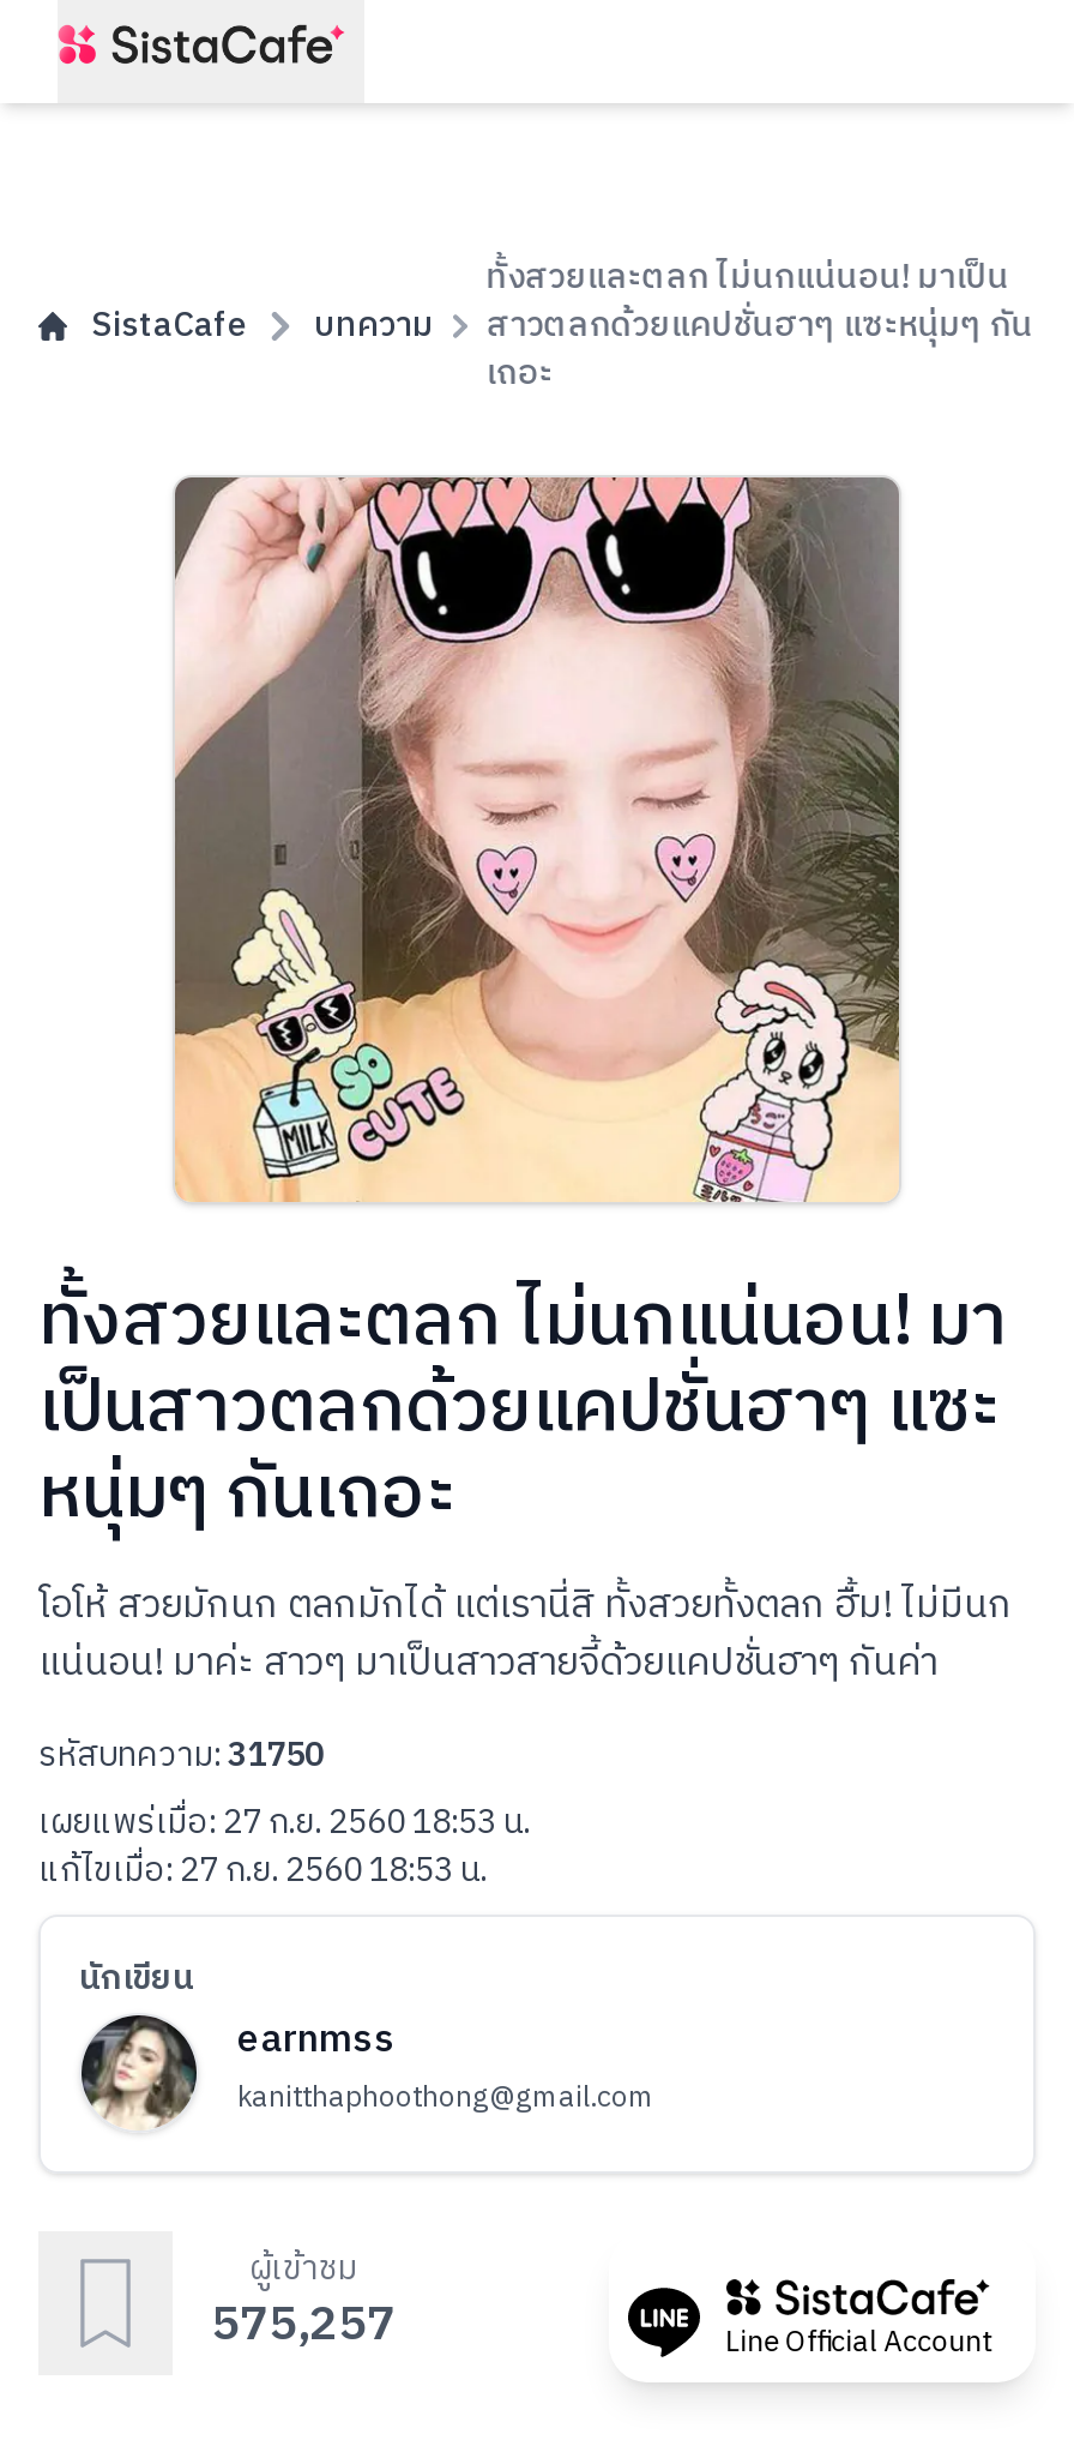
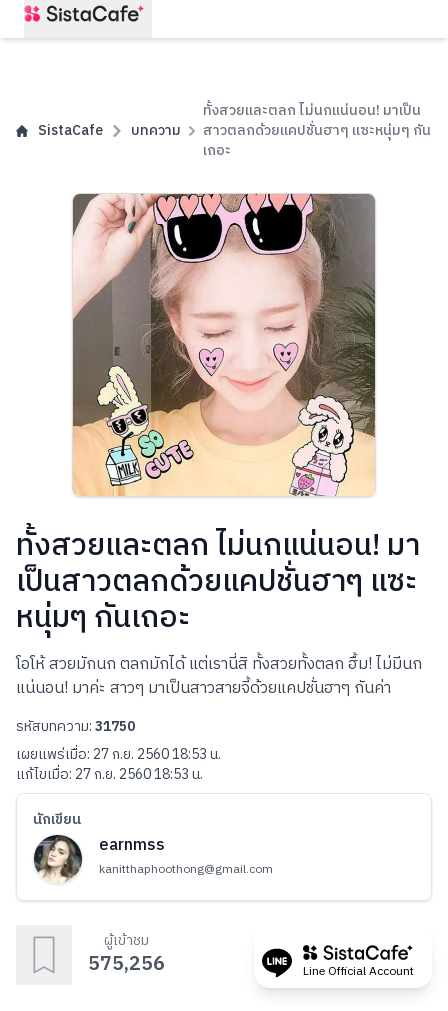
- 575,257
+ 575,256
